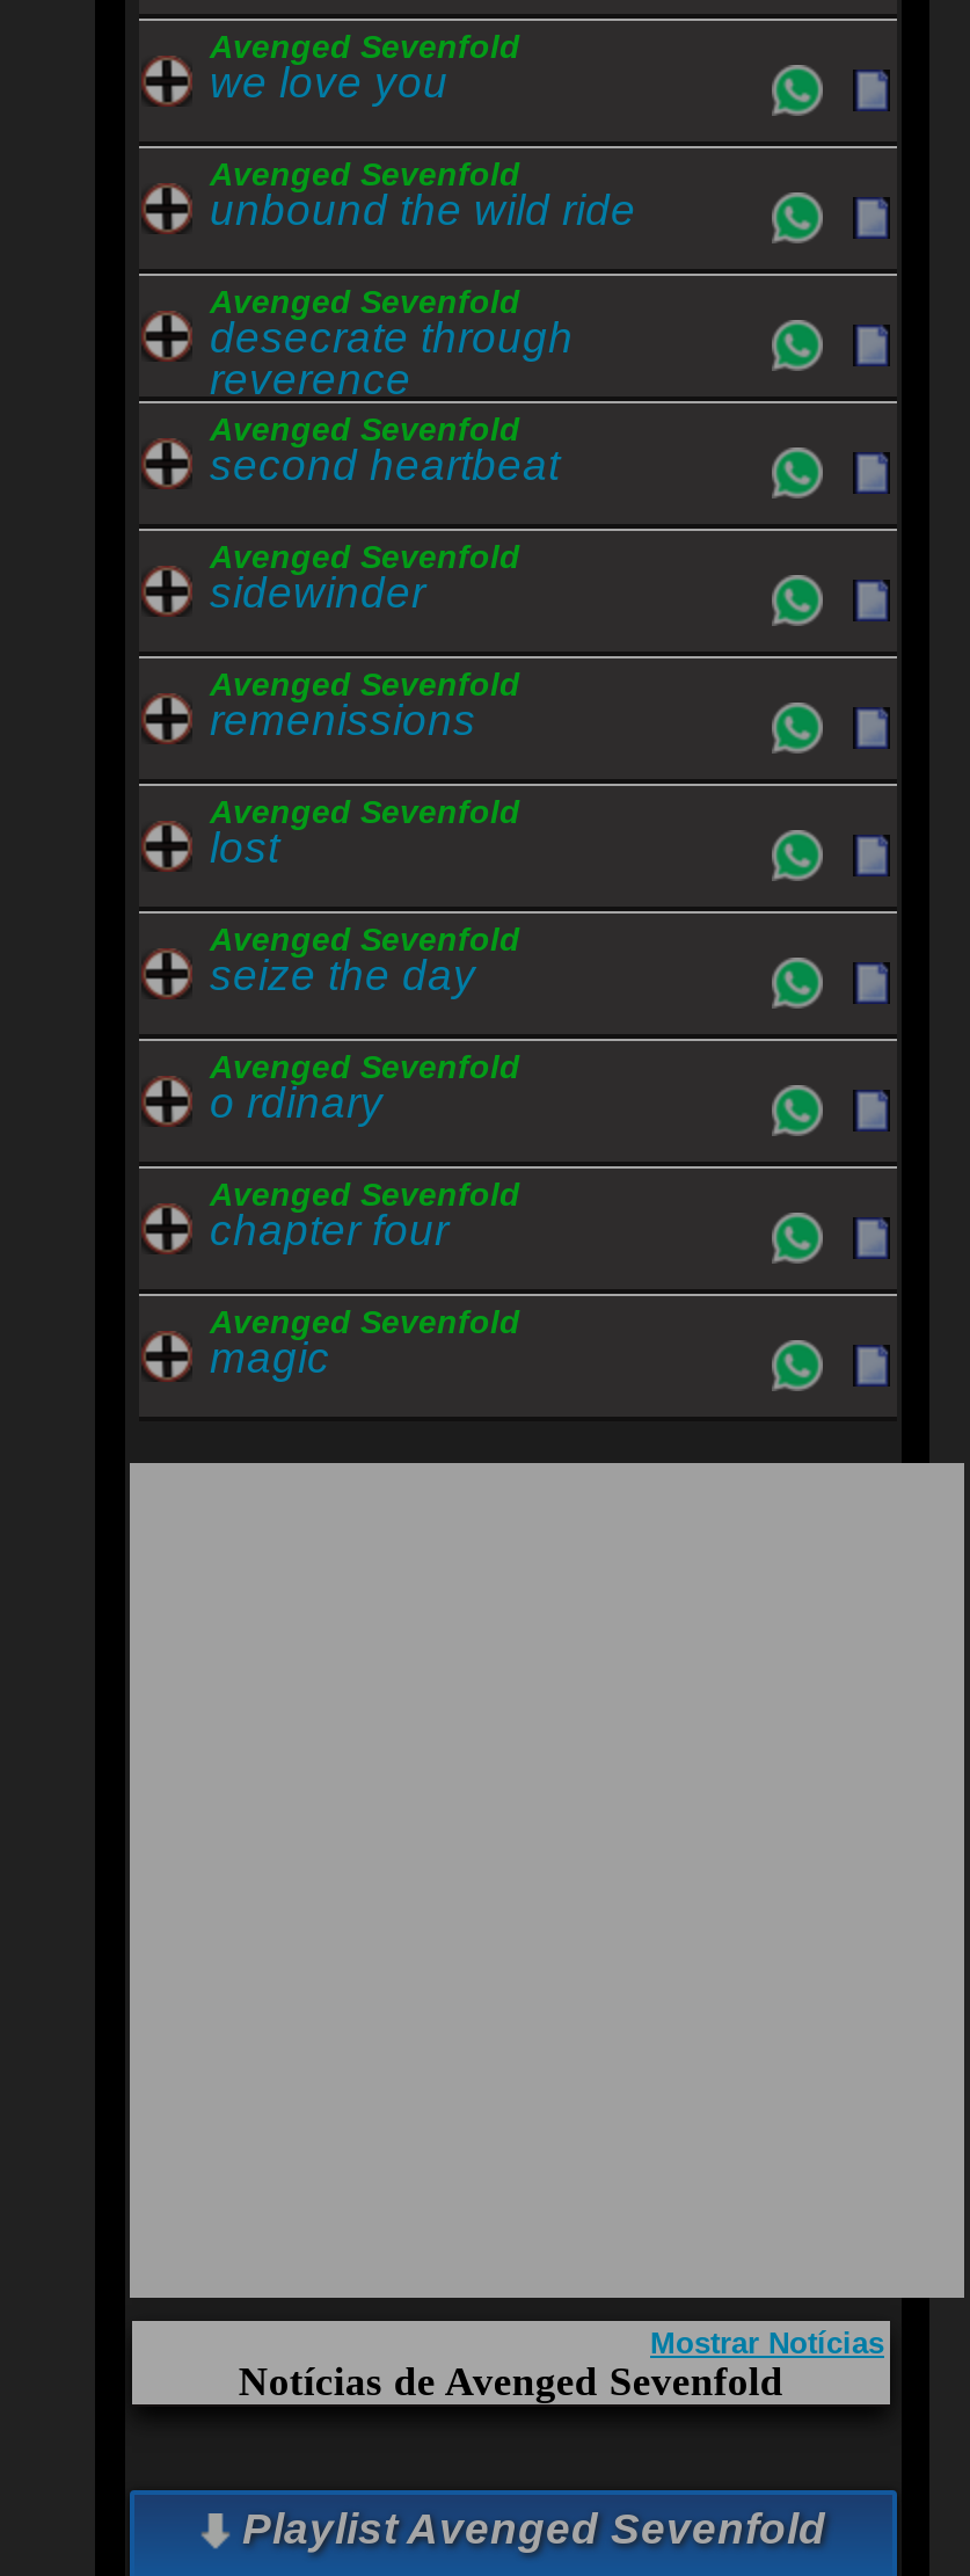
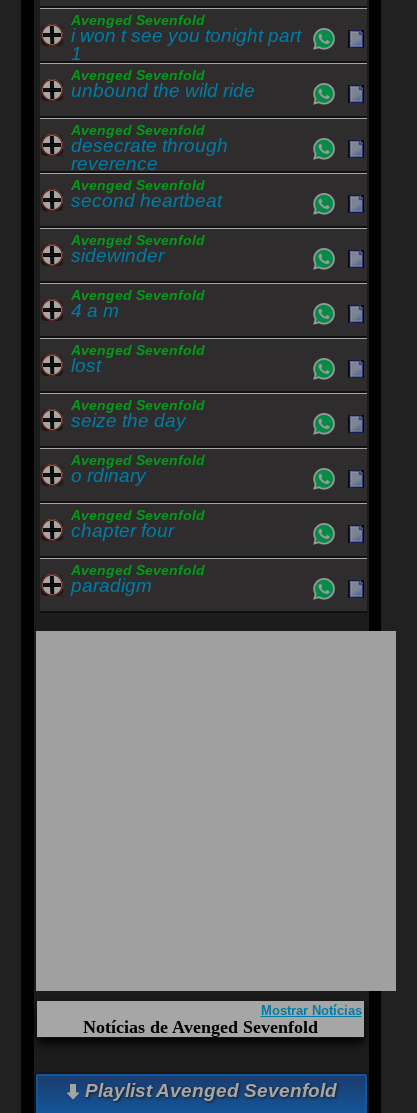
- we love you
+ i won t see you tonight part
+ 1

- remenissions
+ 4 a m

- magic
+ paradigm
